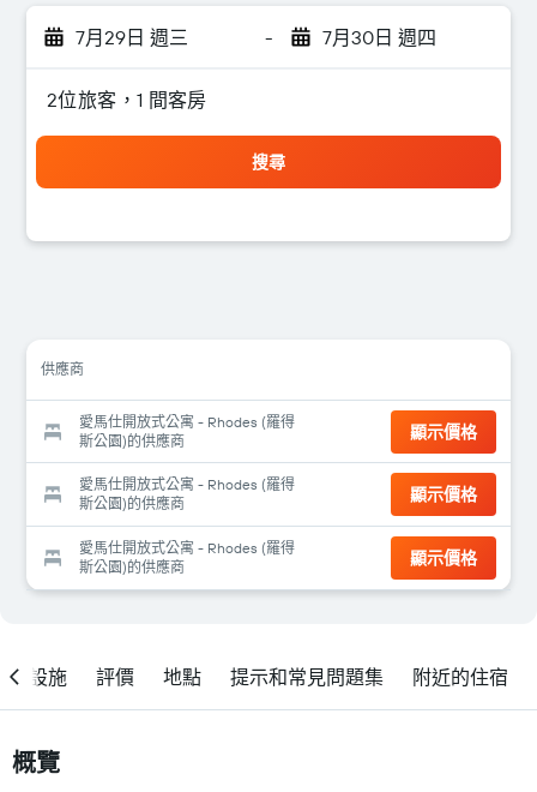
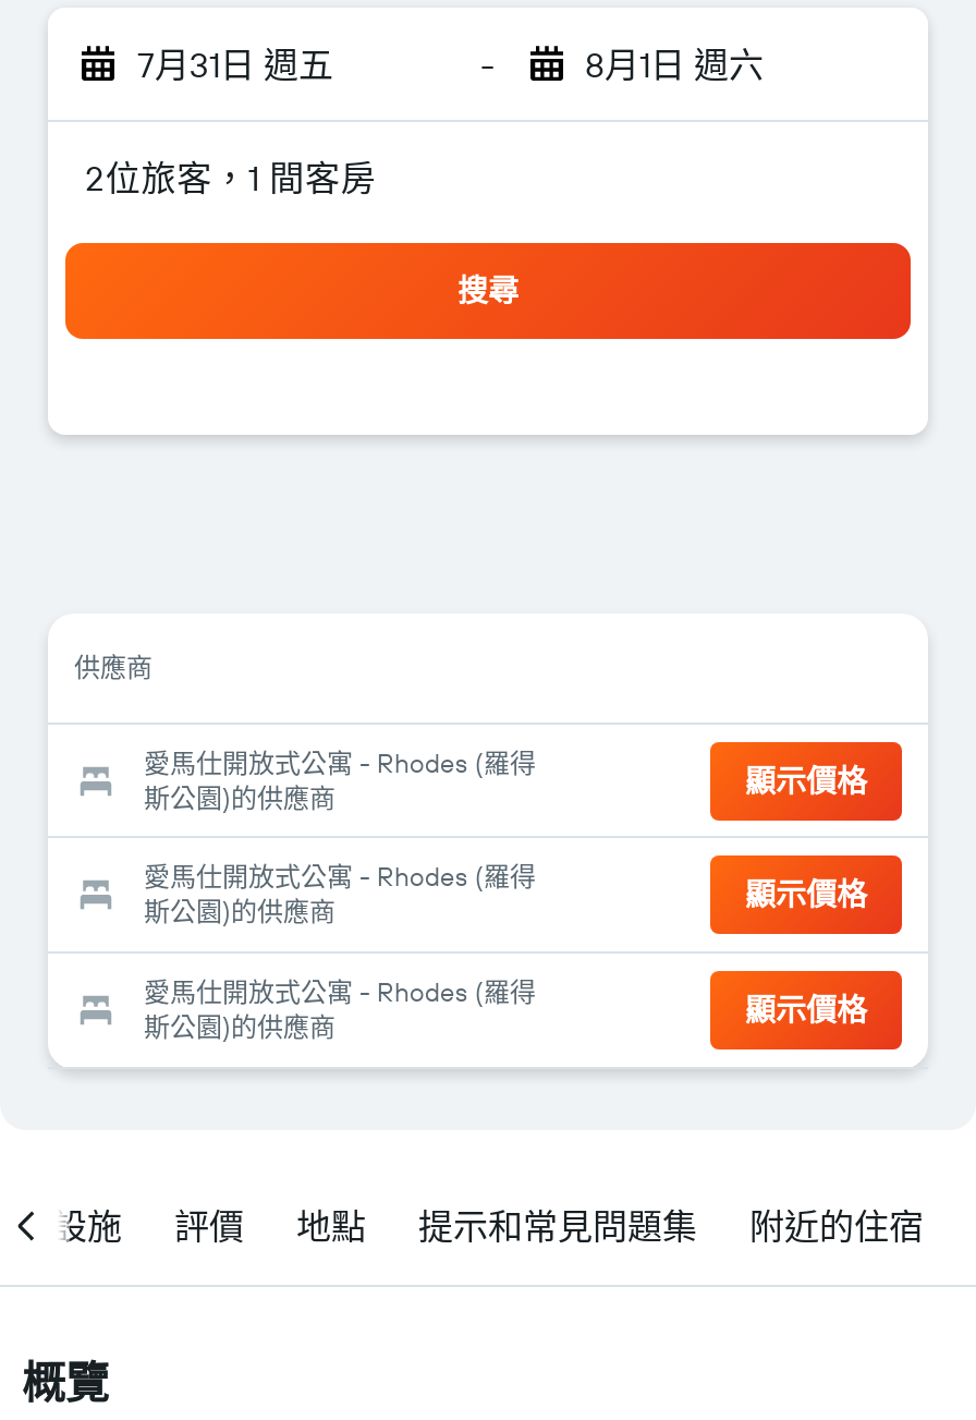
- 7月29日 週三
+ 7月31日 週五

- 7月30日 週四
+ 8月1日 週六
